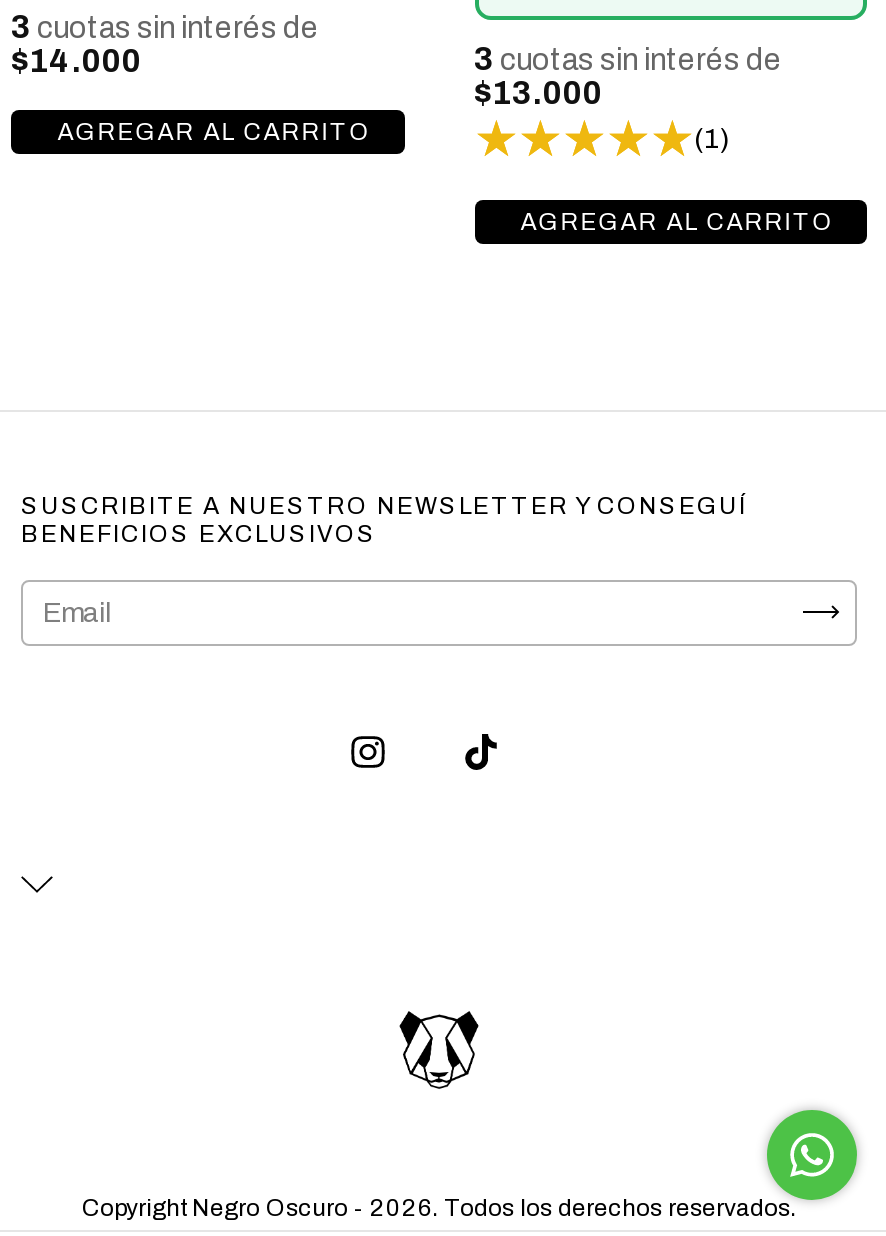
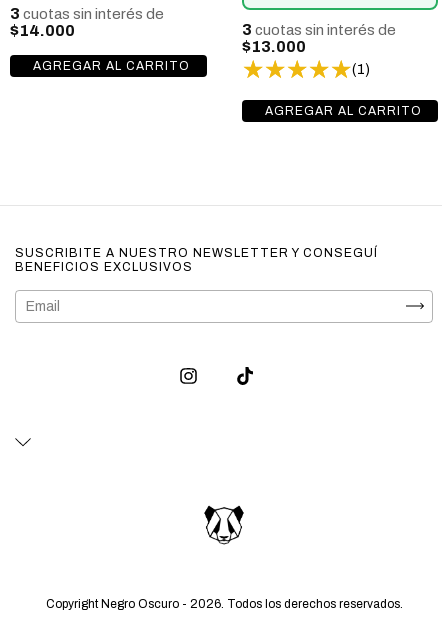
- [image]
